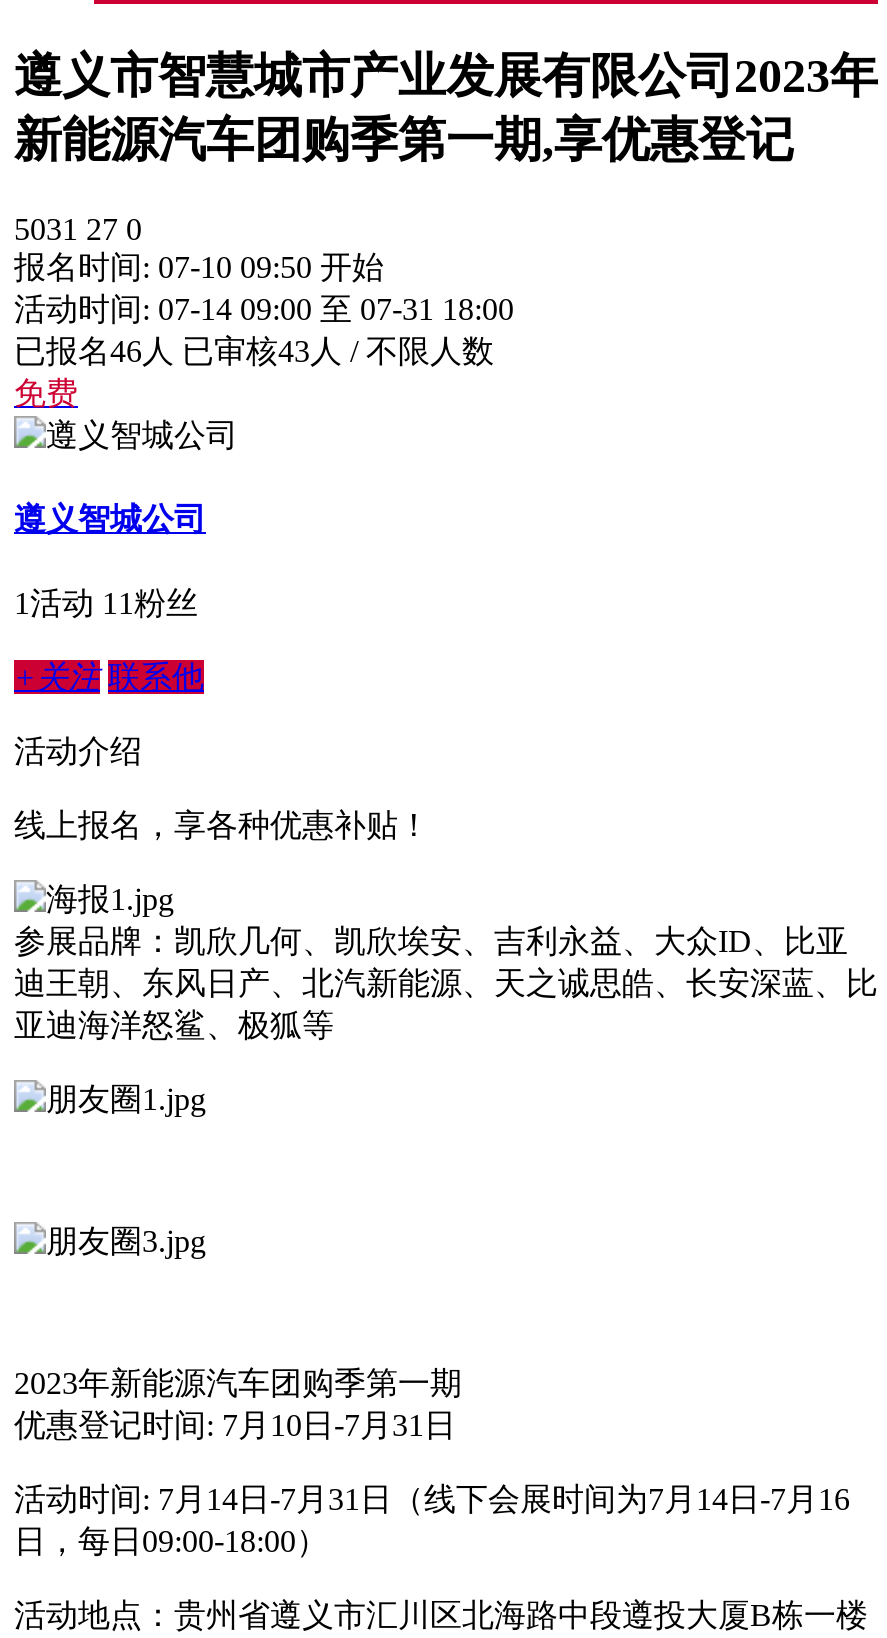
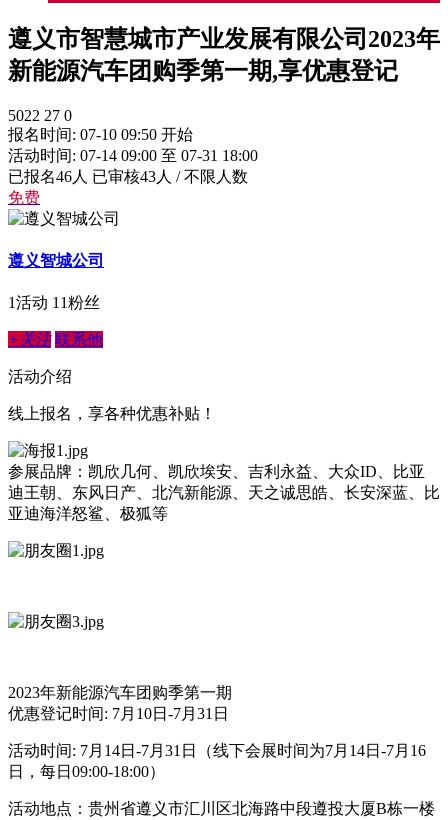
- 5031 27 0
+ 5022 27 0
